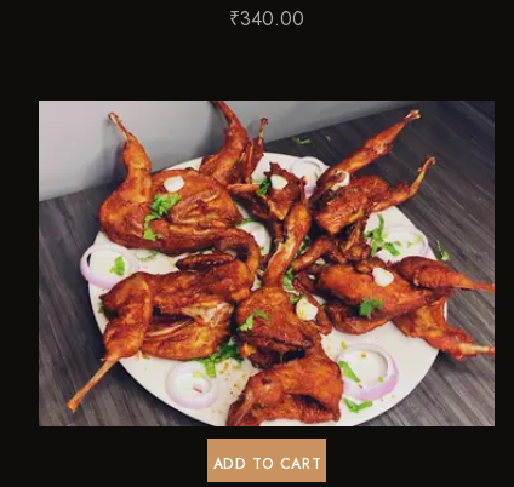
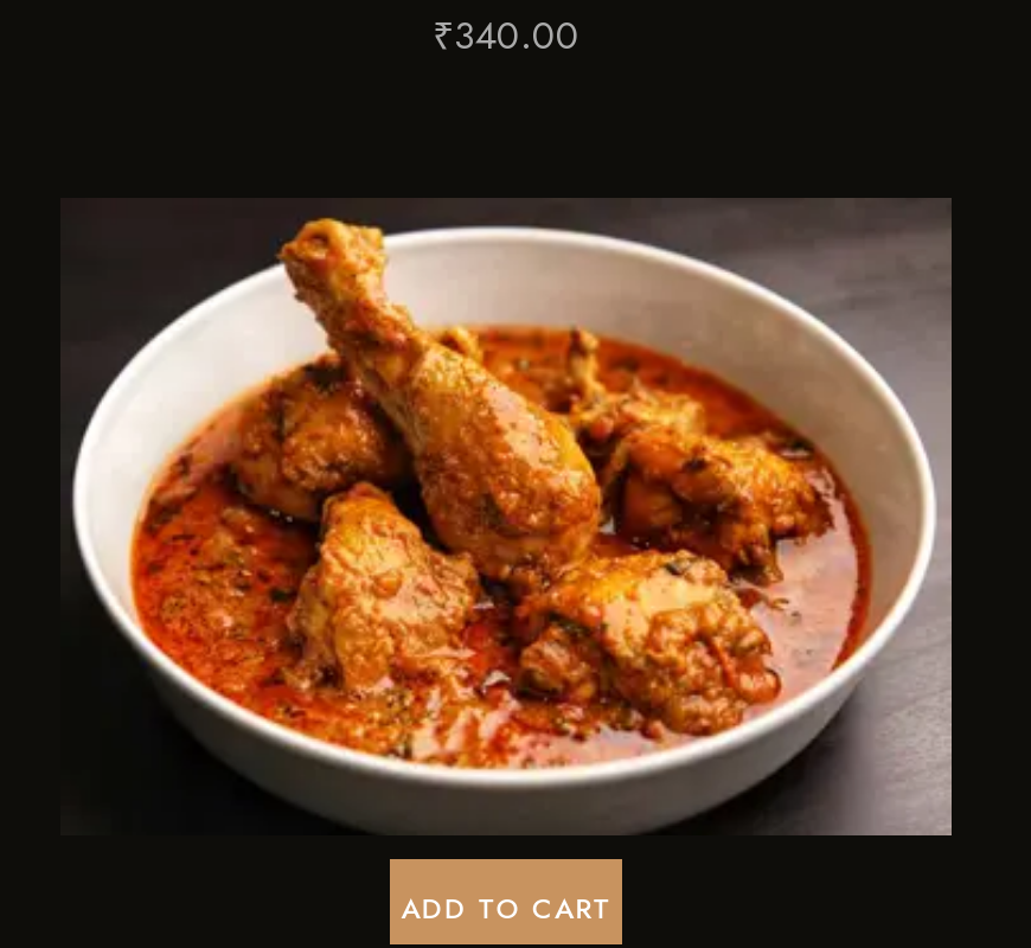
- [image]
+ [image]
